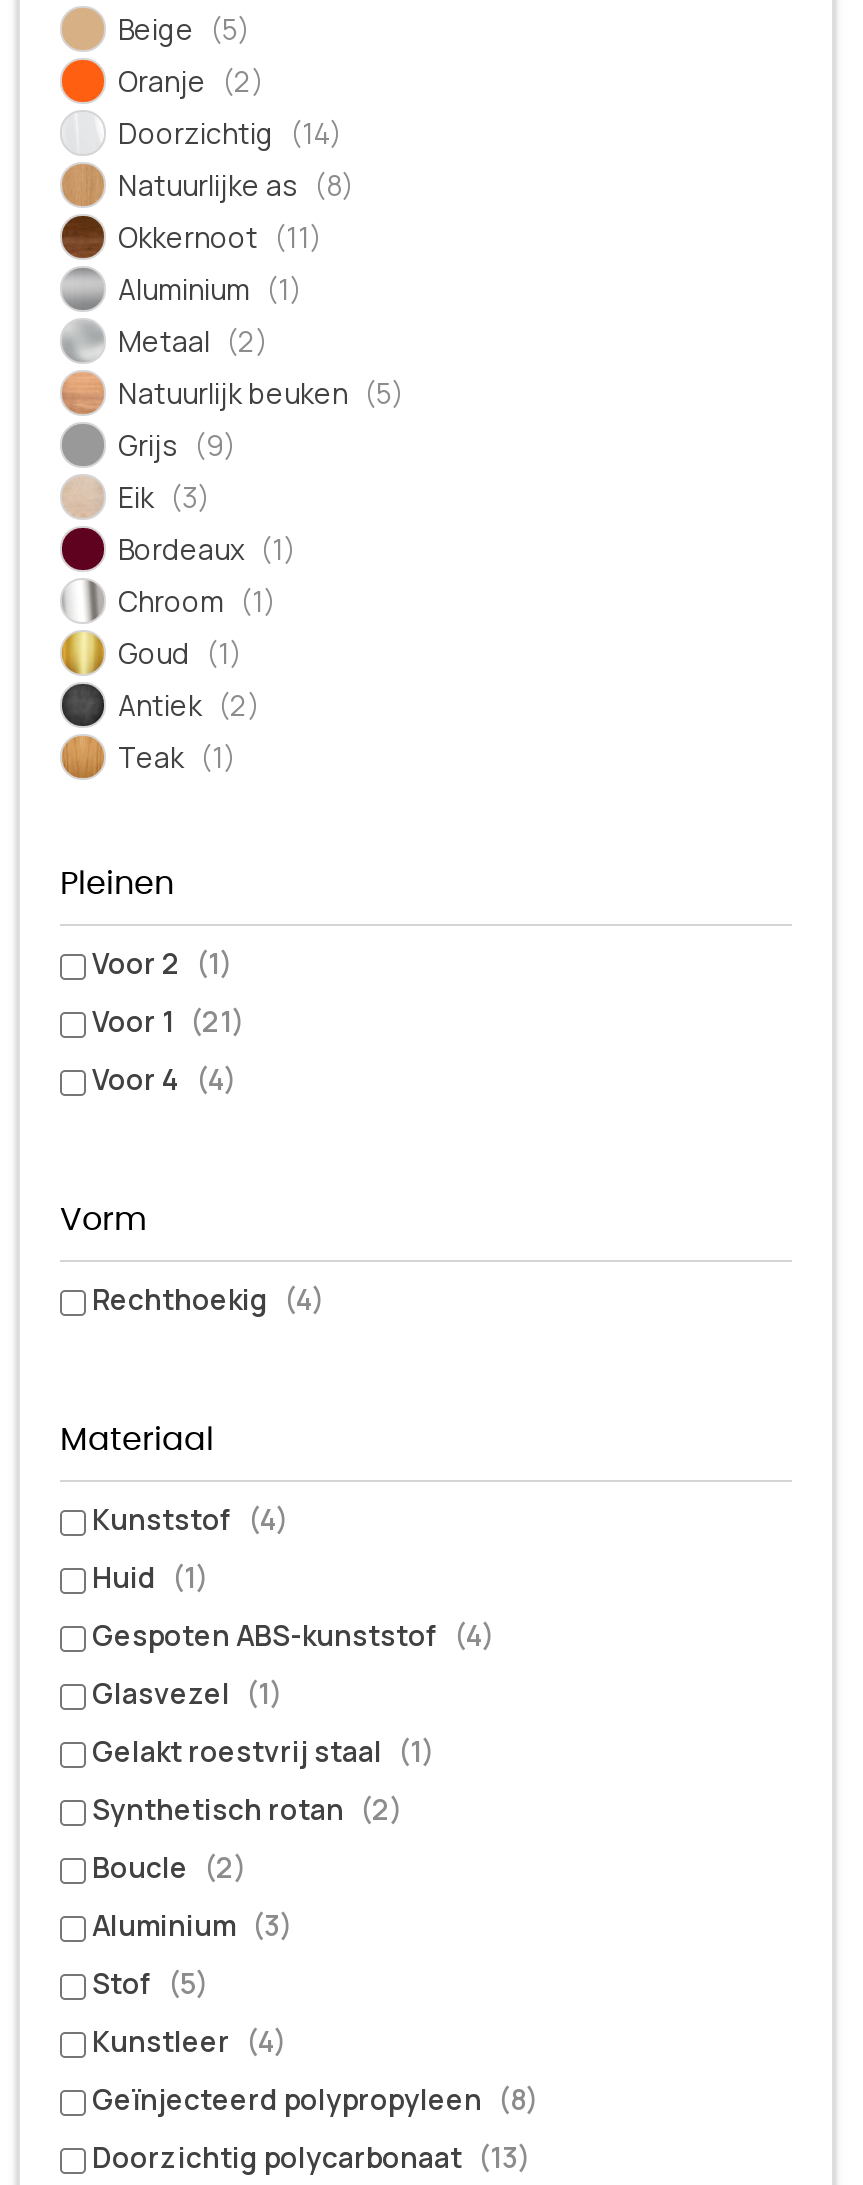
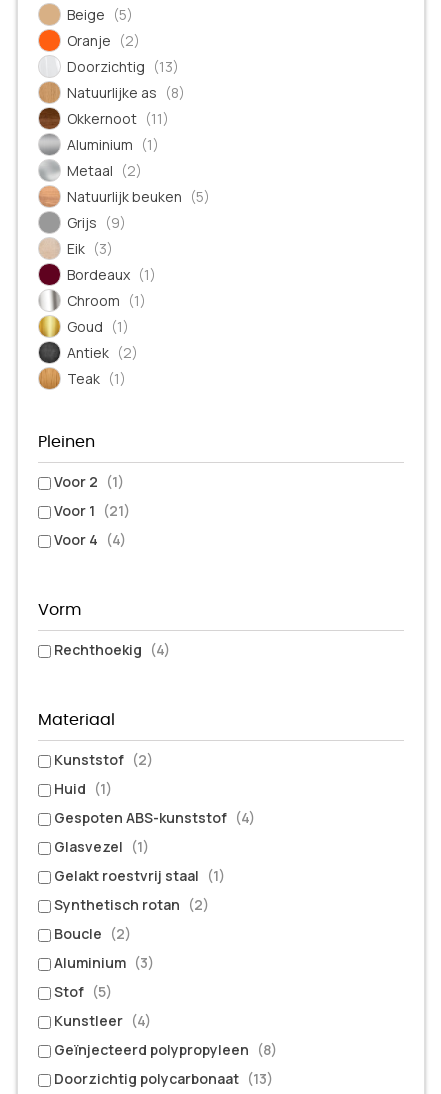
- Doorzichtig (14)
+ Doorzichtig (13)

- Kunststof (4)
+ Kunststof (2)
